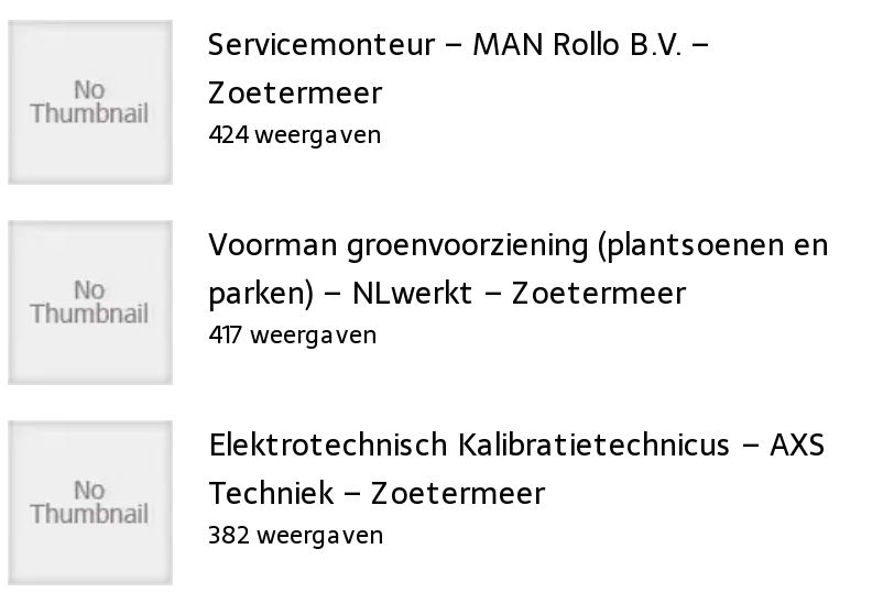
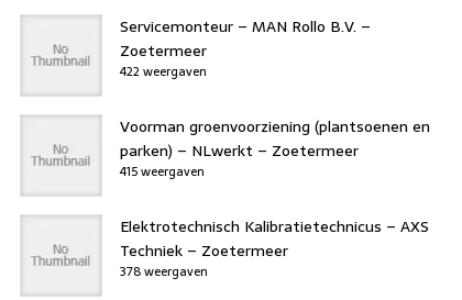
- 424 weergaven
+ 422 weergaven

- 417 weergaven
+ 415 weergaven

- 382 weergaven
+ 378 weergaven
